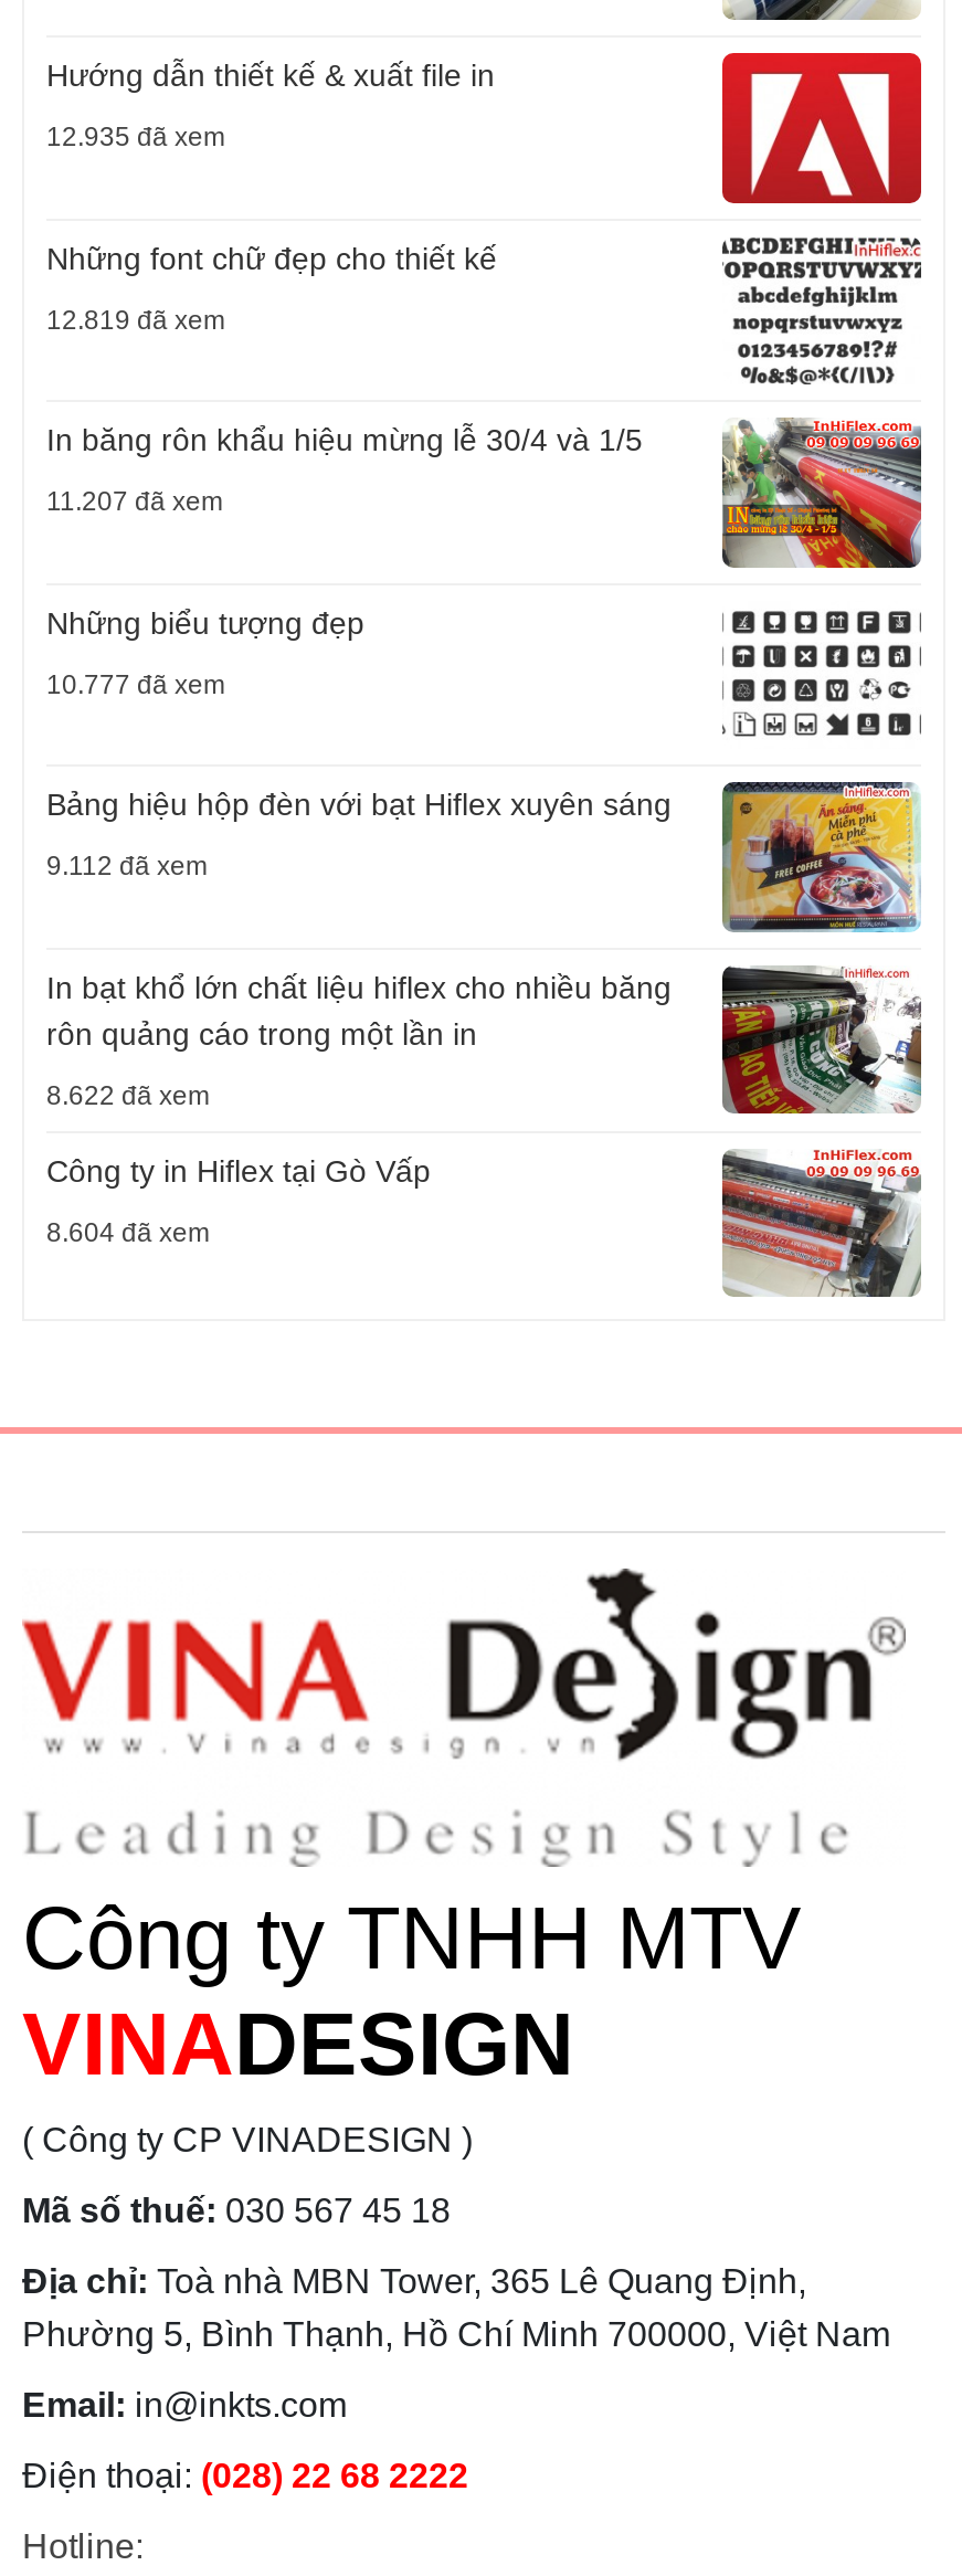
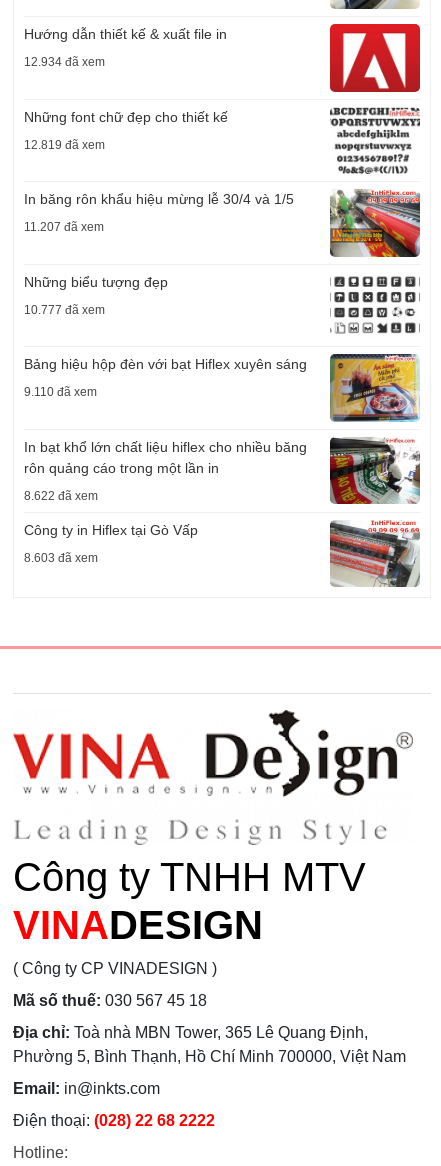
- 12.935 đã xem
+ 12.934 đã xem

- 9.112 đã xem
+ 9.110 đã xem

- 8.604 đã xem
+ 8.603 đã xem
